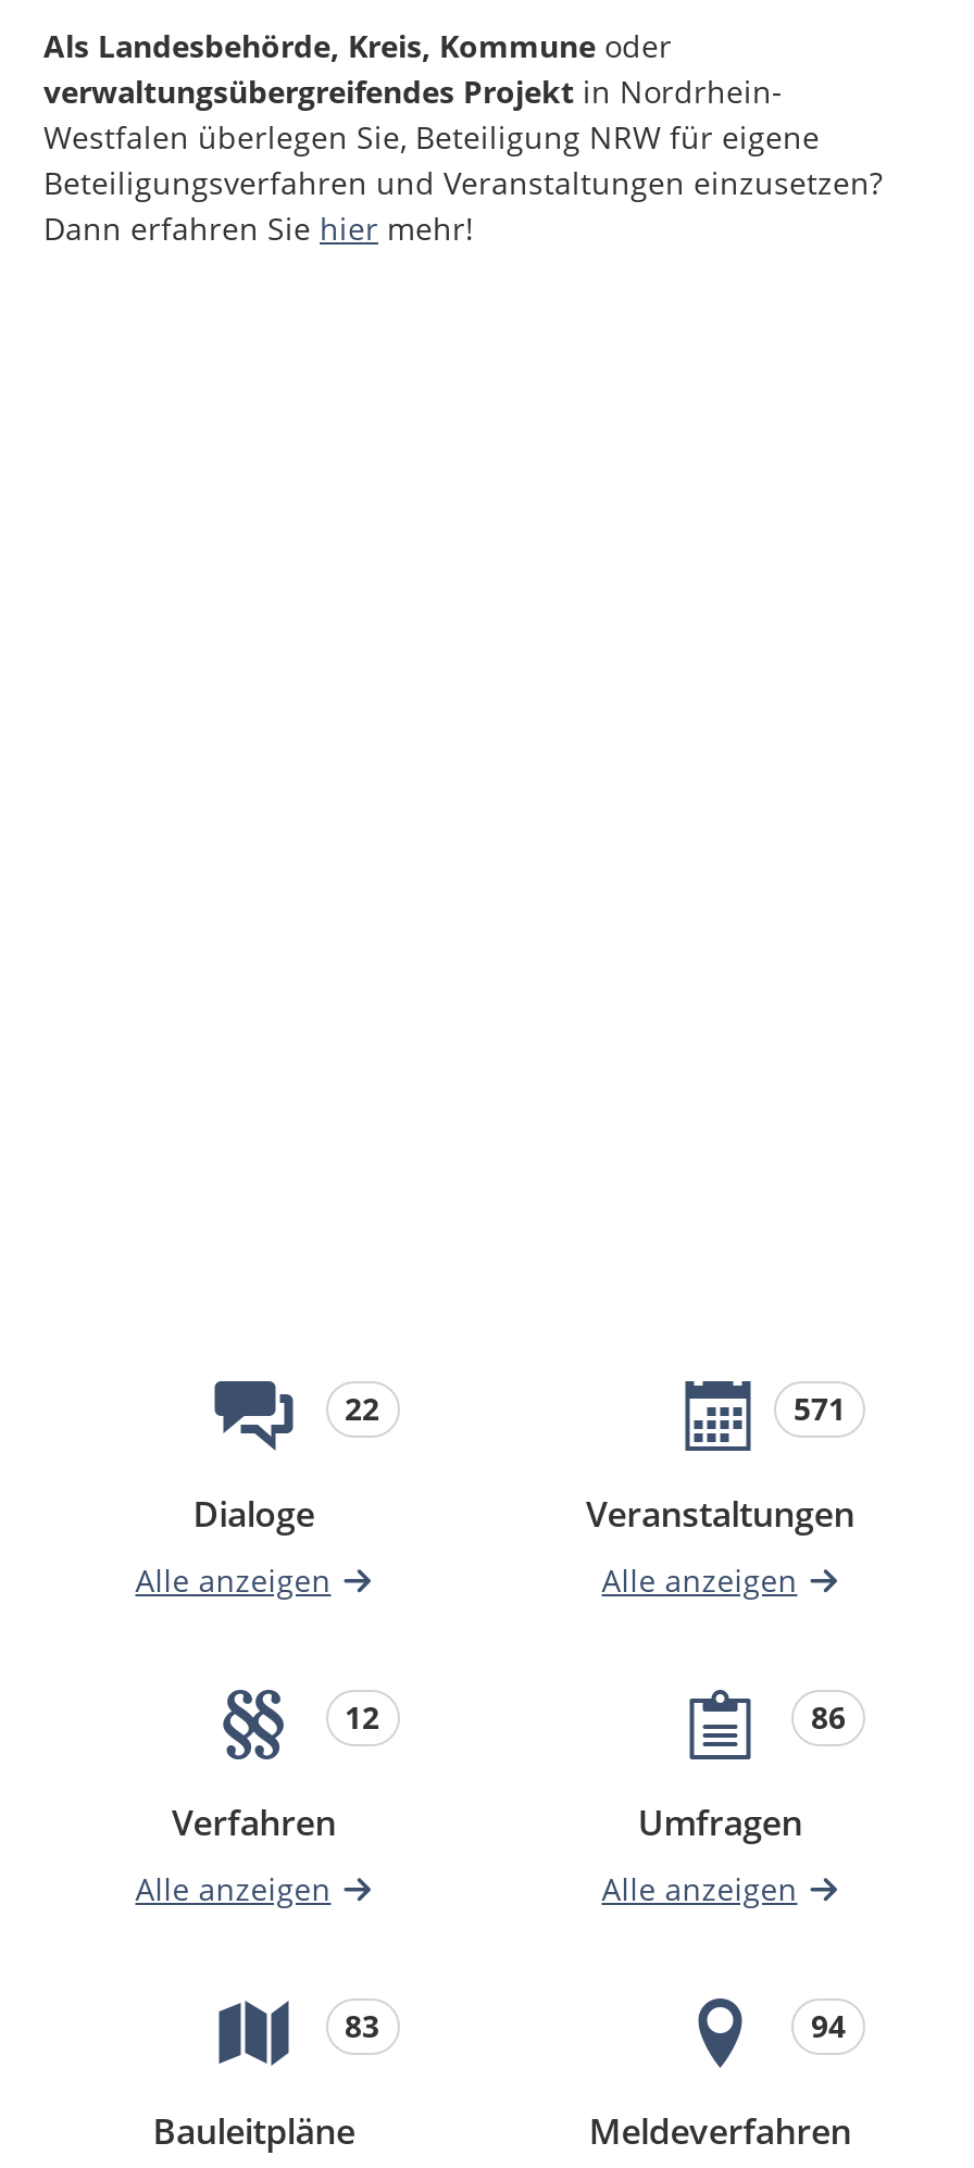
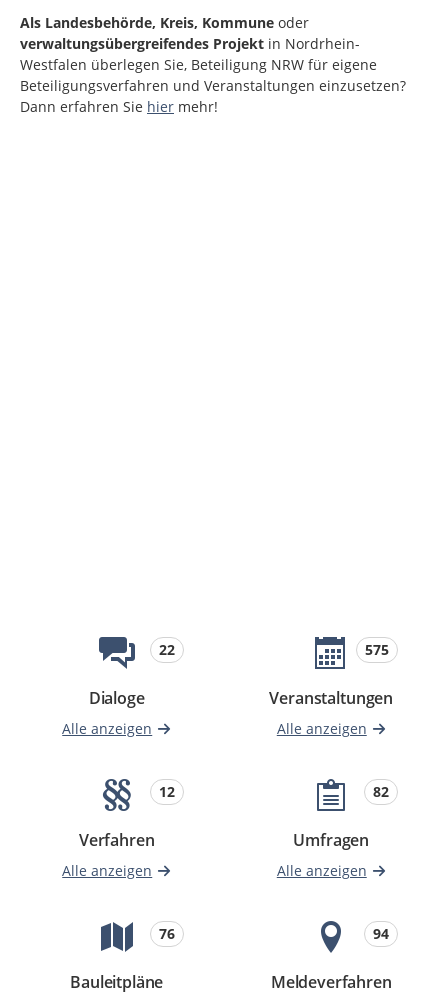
- 571
+ 575

- 86
+ 82

- 83
+ 76
